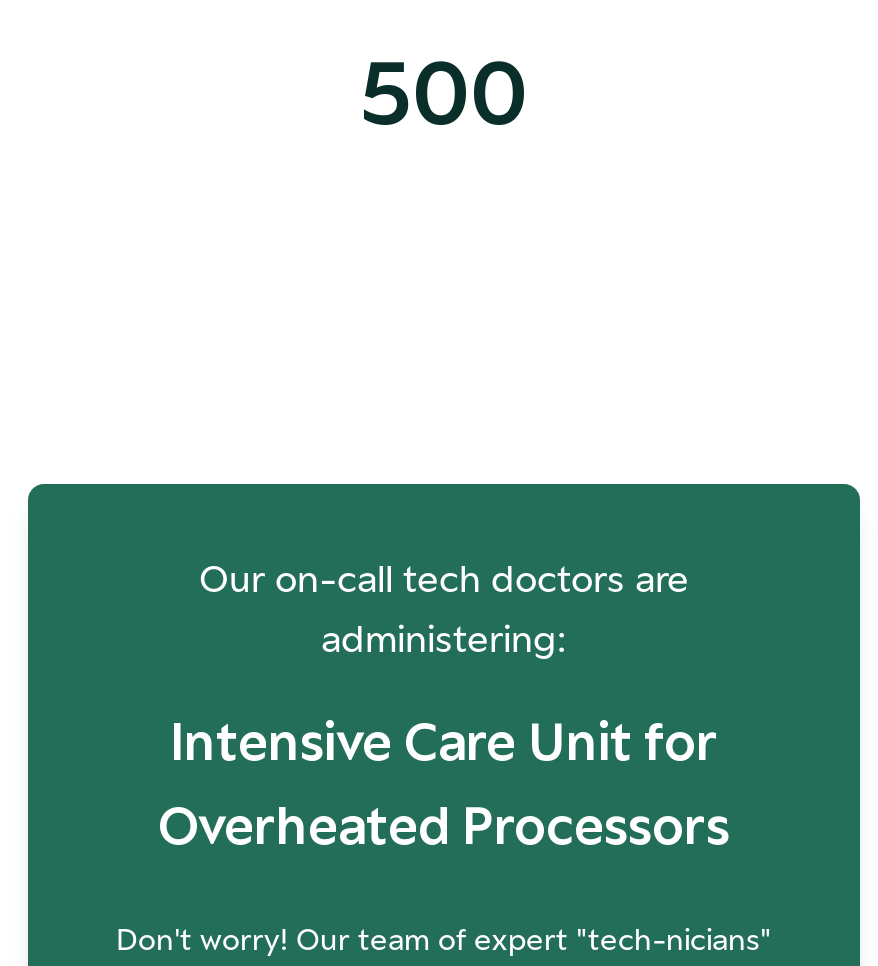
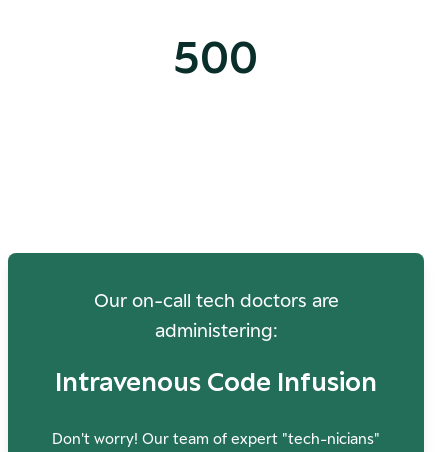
- Intensive Care Unit for
- Overheated Processors
+ Intravenous Code Infusion
